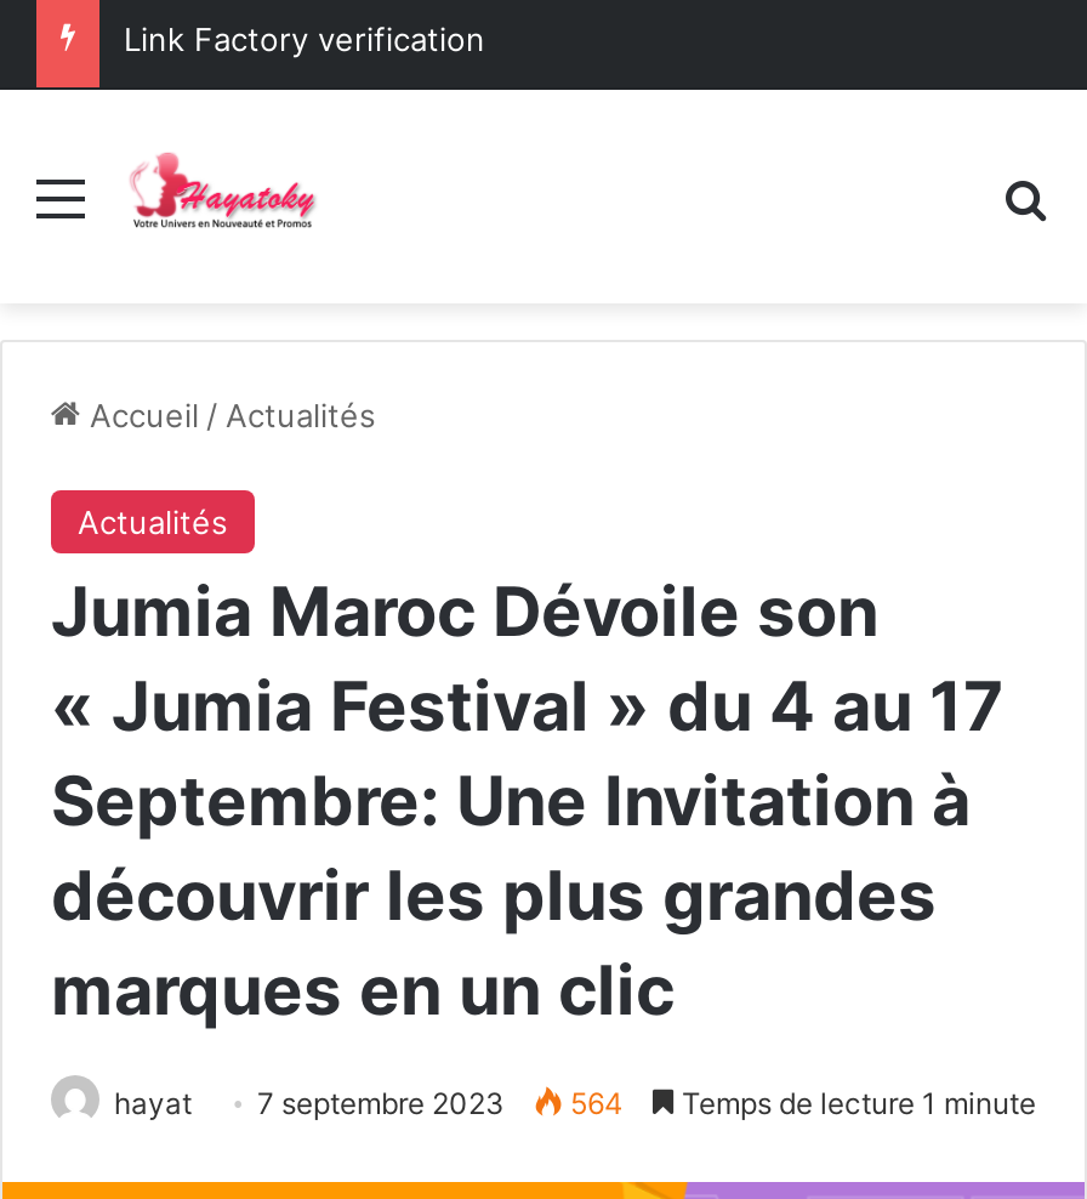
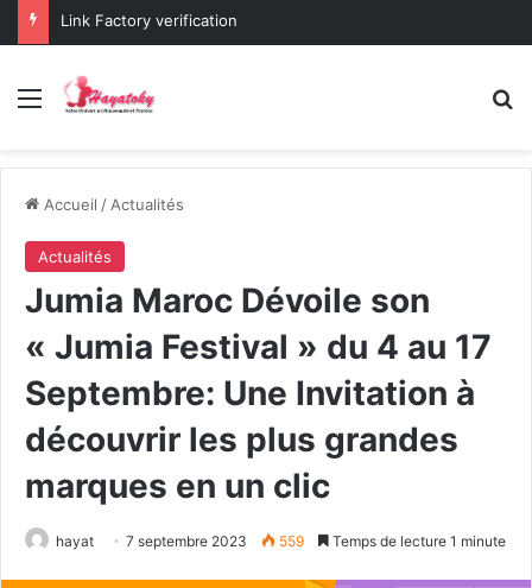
- Link Factory Sitewide Verification
+ Link Factory verification

- hayat 7 septembre 2023 564 Temps de lecture 1 minute
+ hayat 7 septembre 2023 559 Temps de lecture 1 minute
